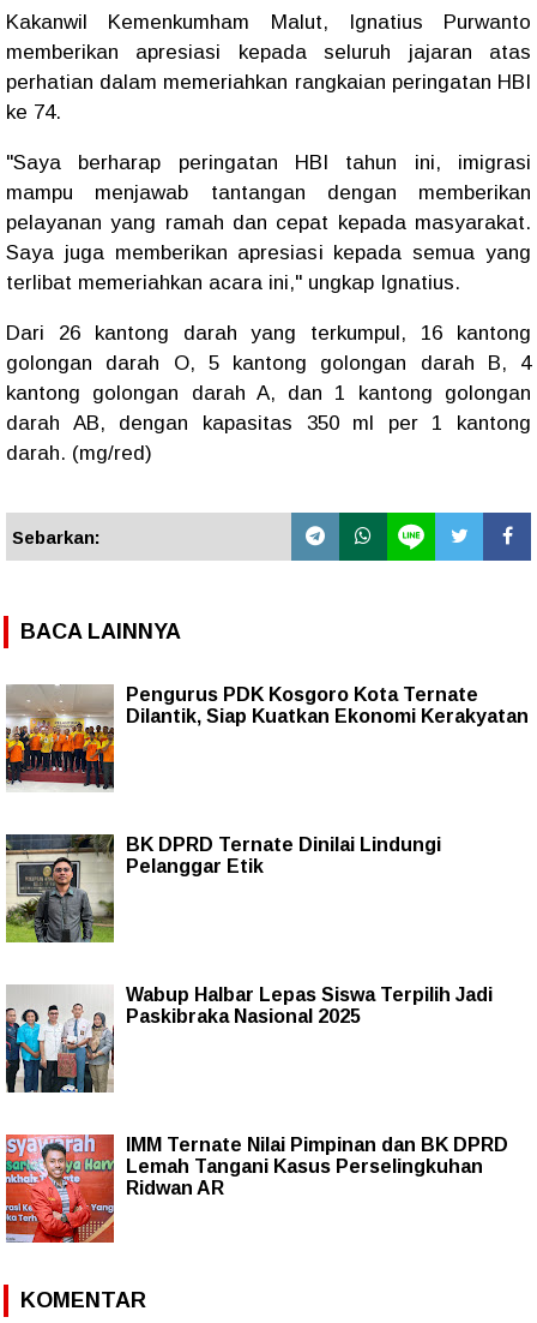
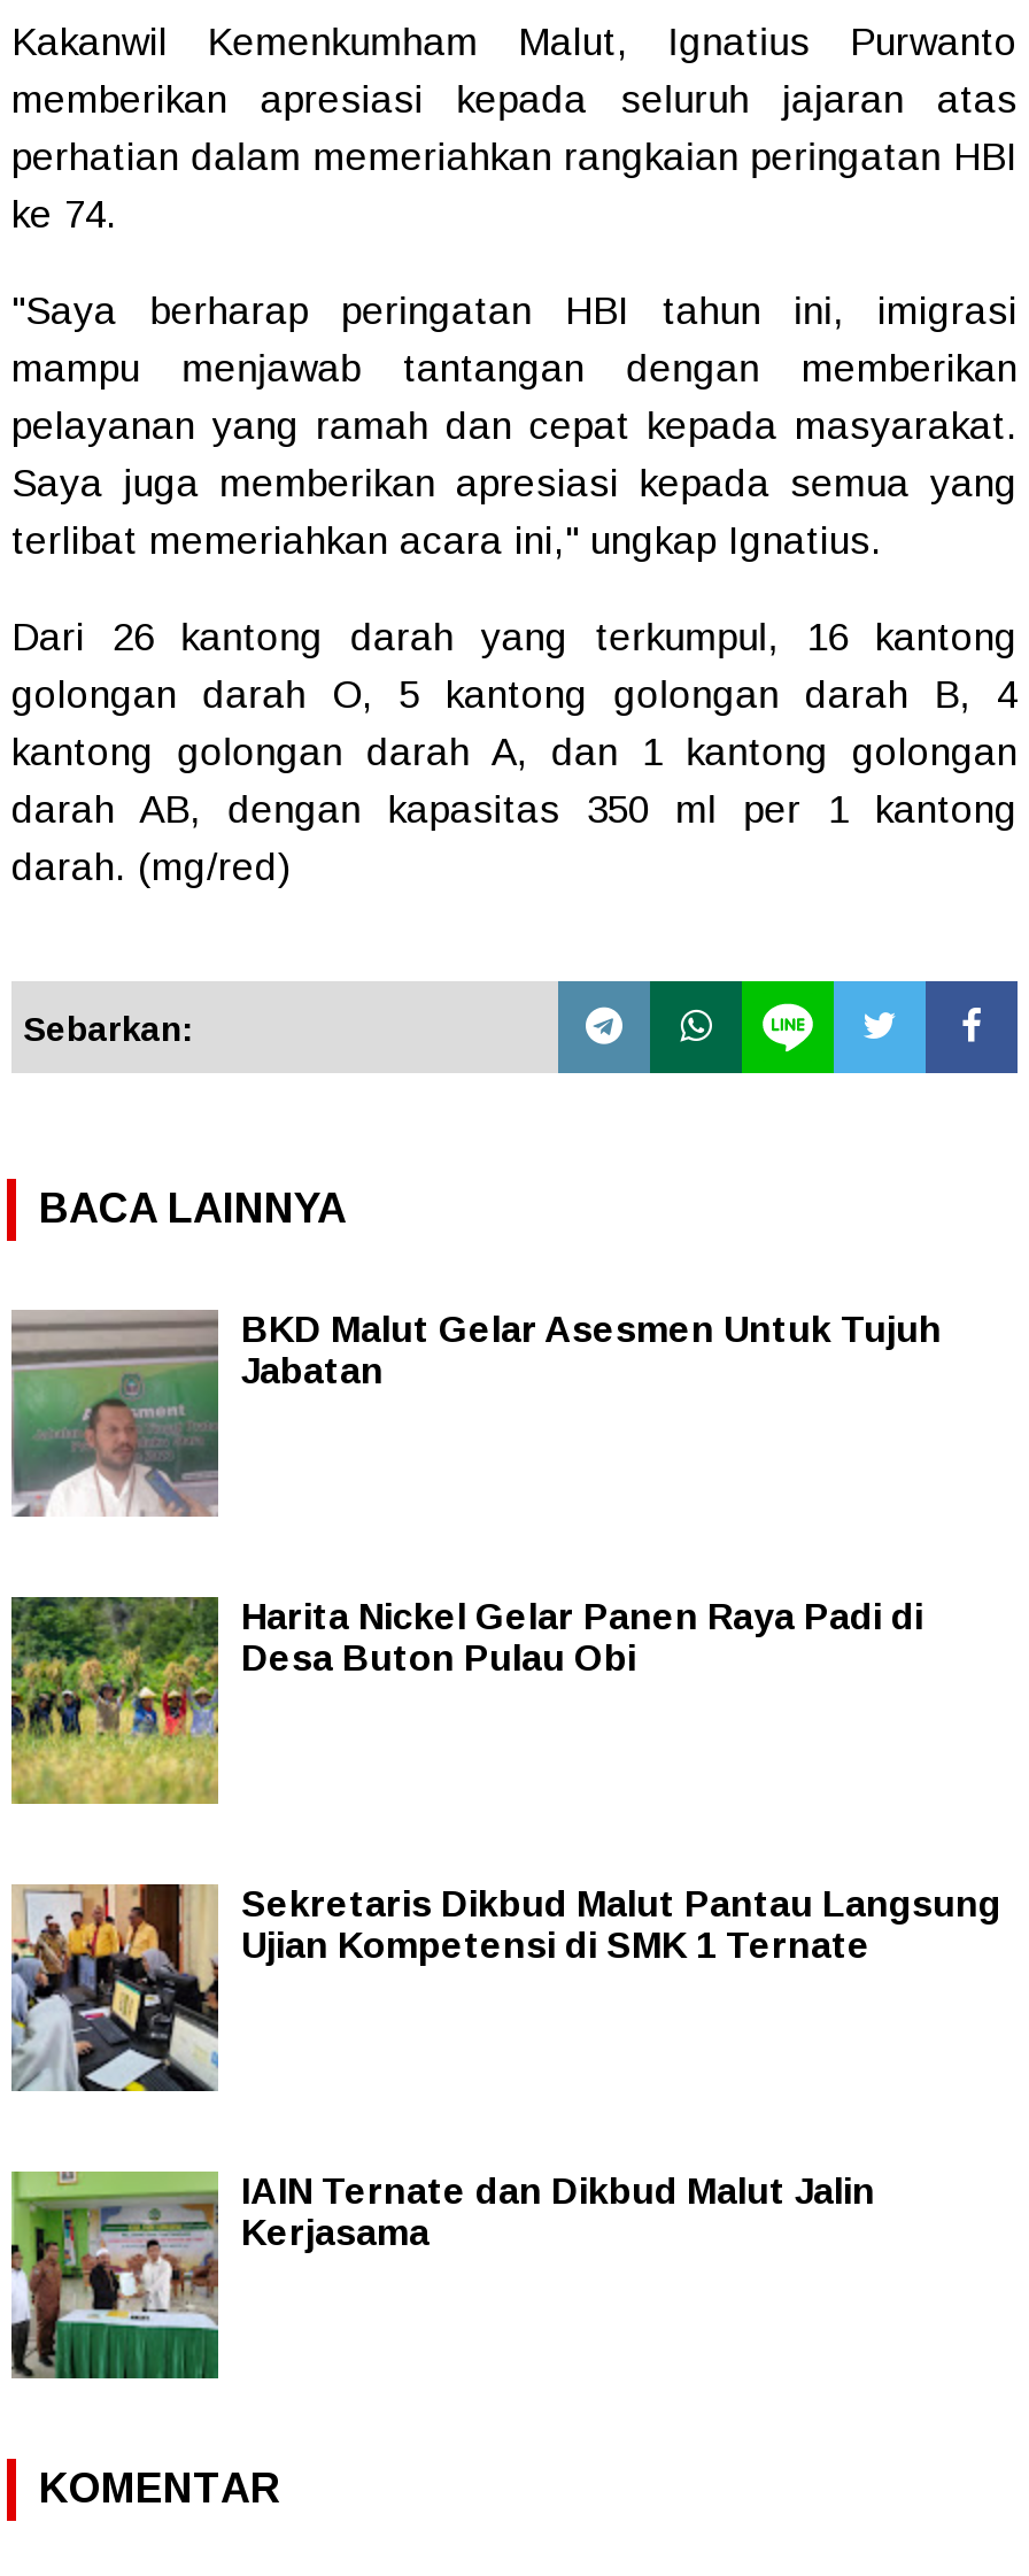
- [image]
- Pengurus PDK Kosgoro Kota Ternate
- Dilantik, Siap Kuatkan Ekonomi Kerakyatan
+ [image]
+ BKD Malut Gelar Asesmen Untuk Tujuh
+ Jabatan

- [image]
- BK DPRD Ternate Dinilai Lindungi
- Pelanggar Etik
+ [image]
+ Harita Nickel Gelar Panen Raya Padi di
+ Desa Buton Pulau Obi

- [image]
- Wabup Halbar Lepas Siswa Terpilih Jadi
- Paskibraka Nasional 2025
+ [image]
+ Sekretaris Dikbud Malut Pantau Langsung
+ Ujian Kompetensi di SMK 1 Ternate

- [image]
- IMM Ternate Nilai Pimpinan dan BK DPRD
- Lemah Tangani Kasus Perselingkuhan
- Ridwan AR
+ [image]
+ IAIN Ternate dan Dikbud Malut Jalin
+ Kerjasama
